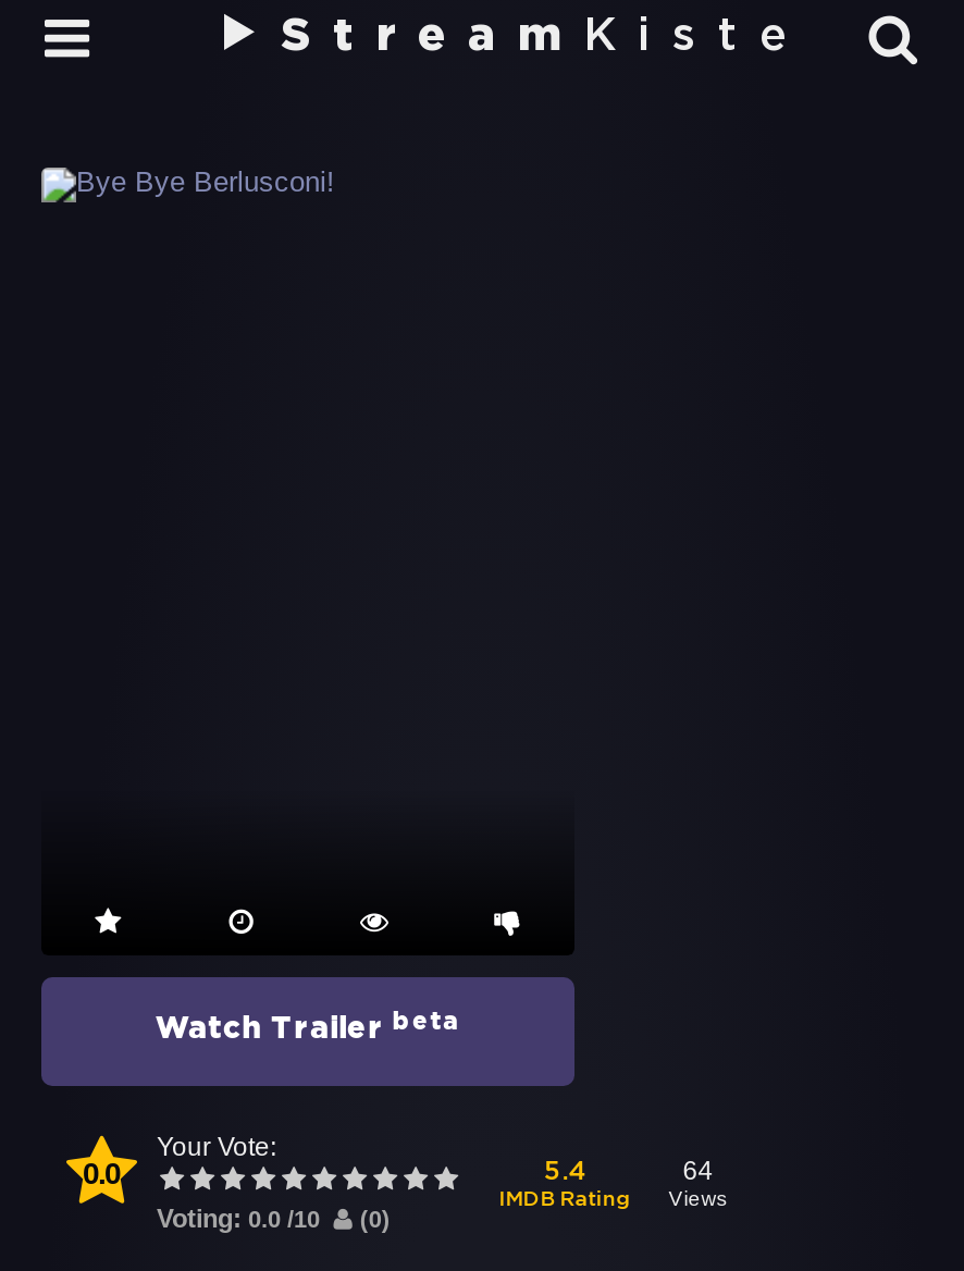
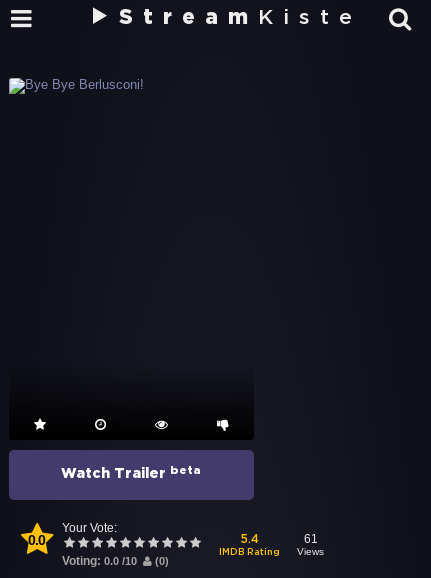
- 64
+ 61
